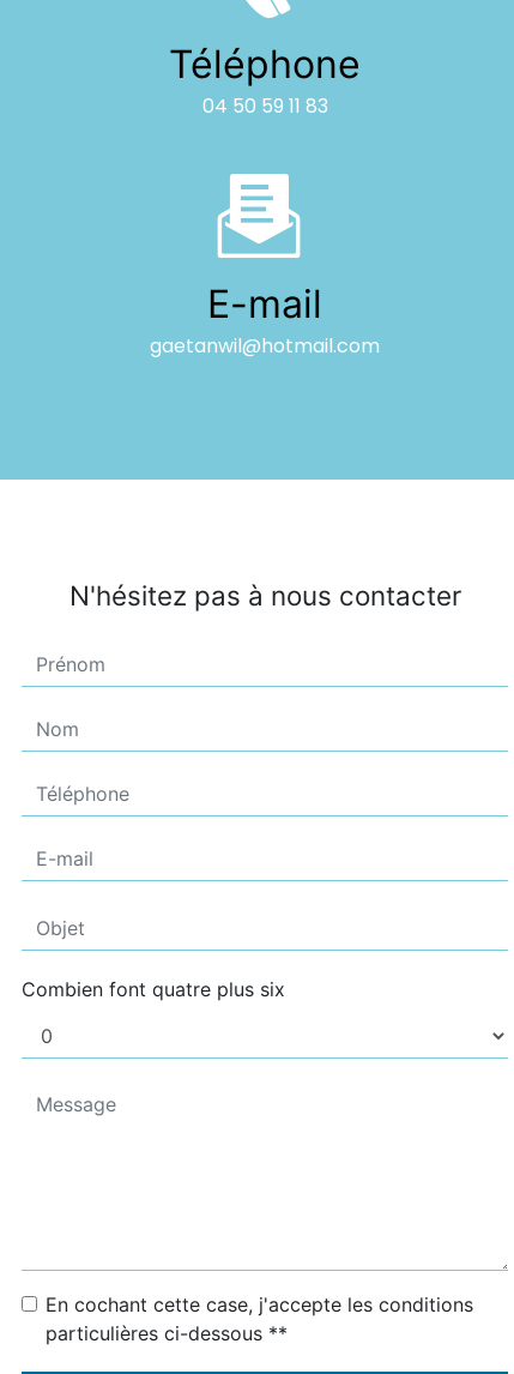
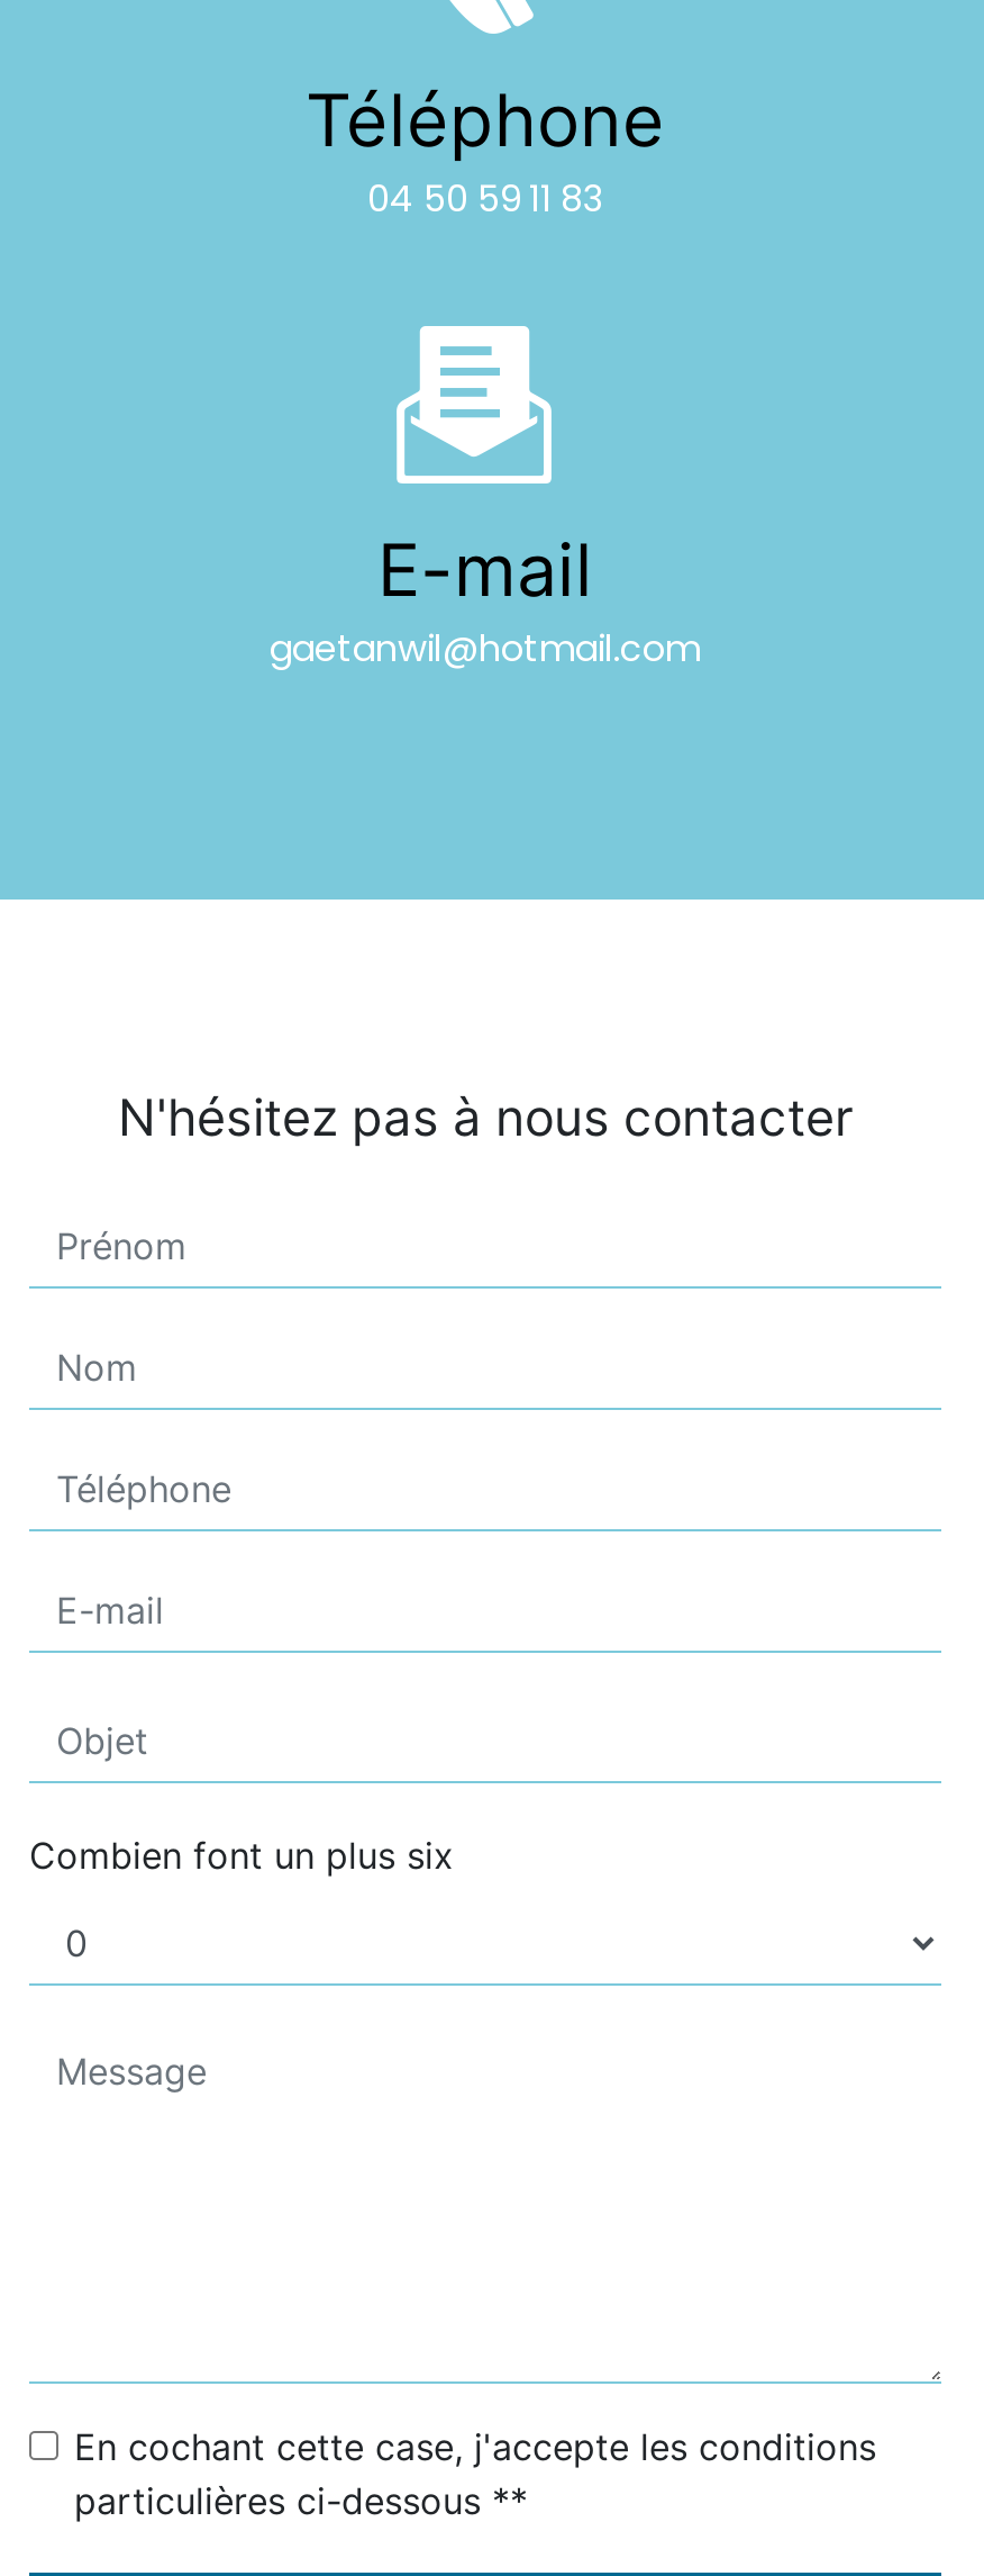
- Combien font quatre plus six
+ Combien font un plus six
